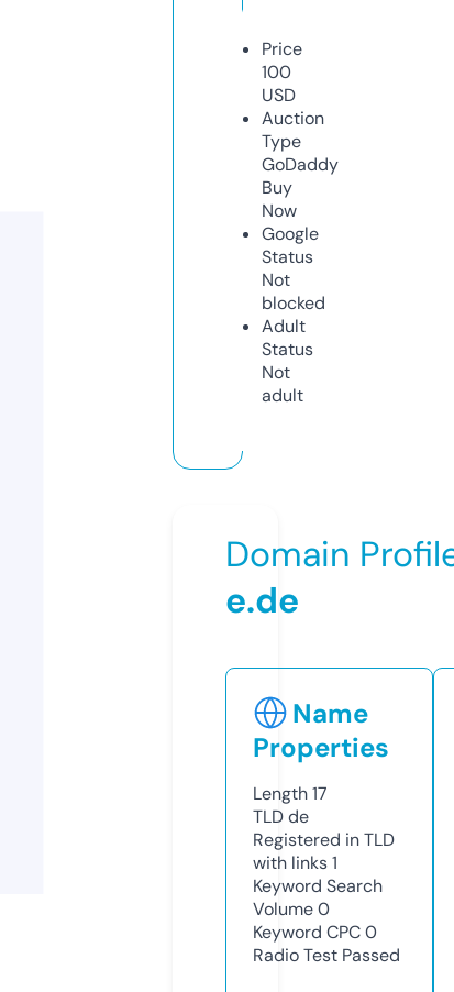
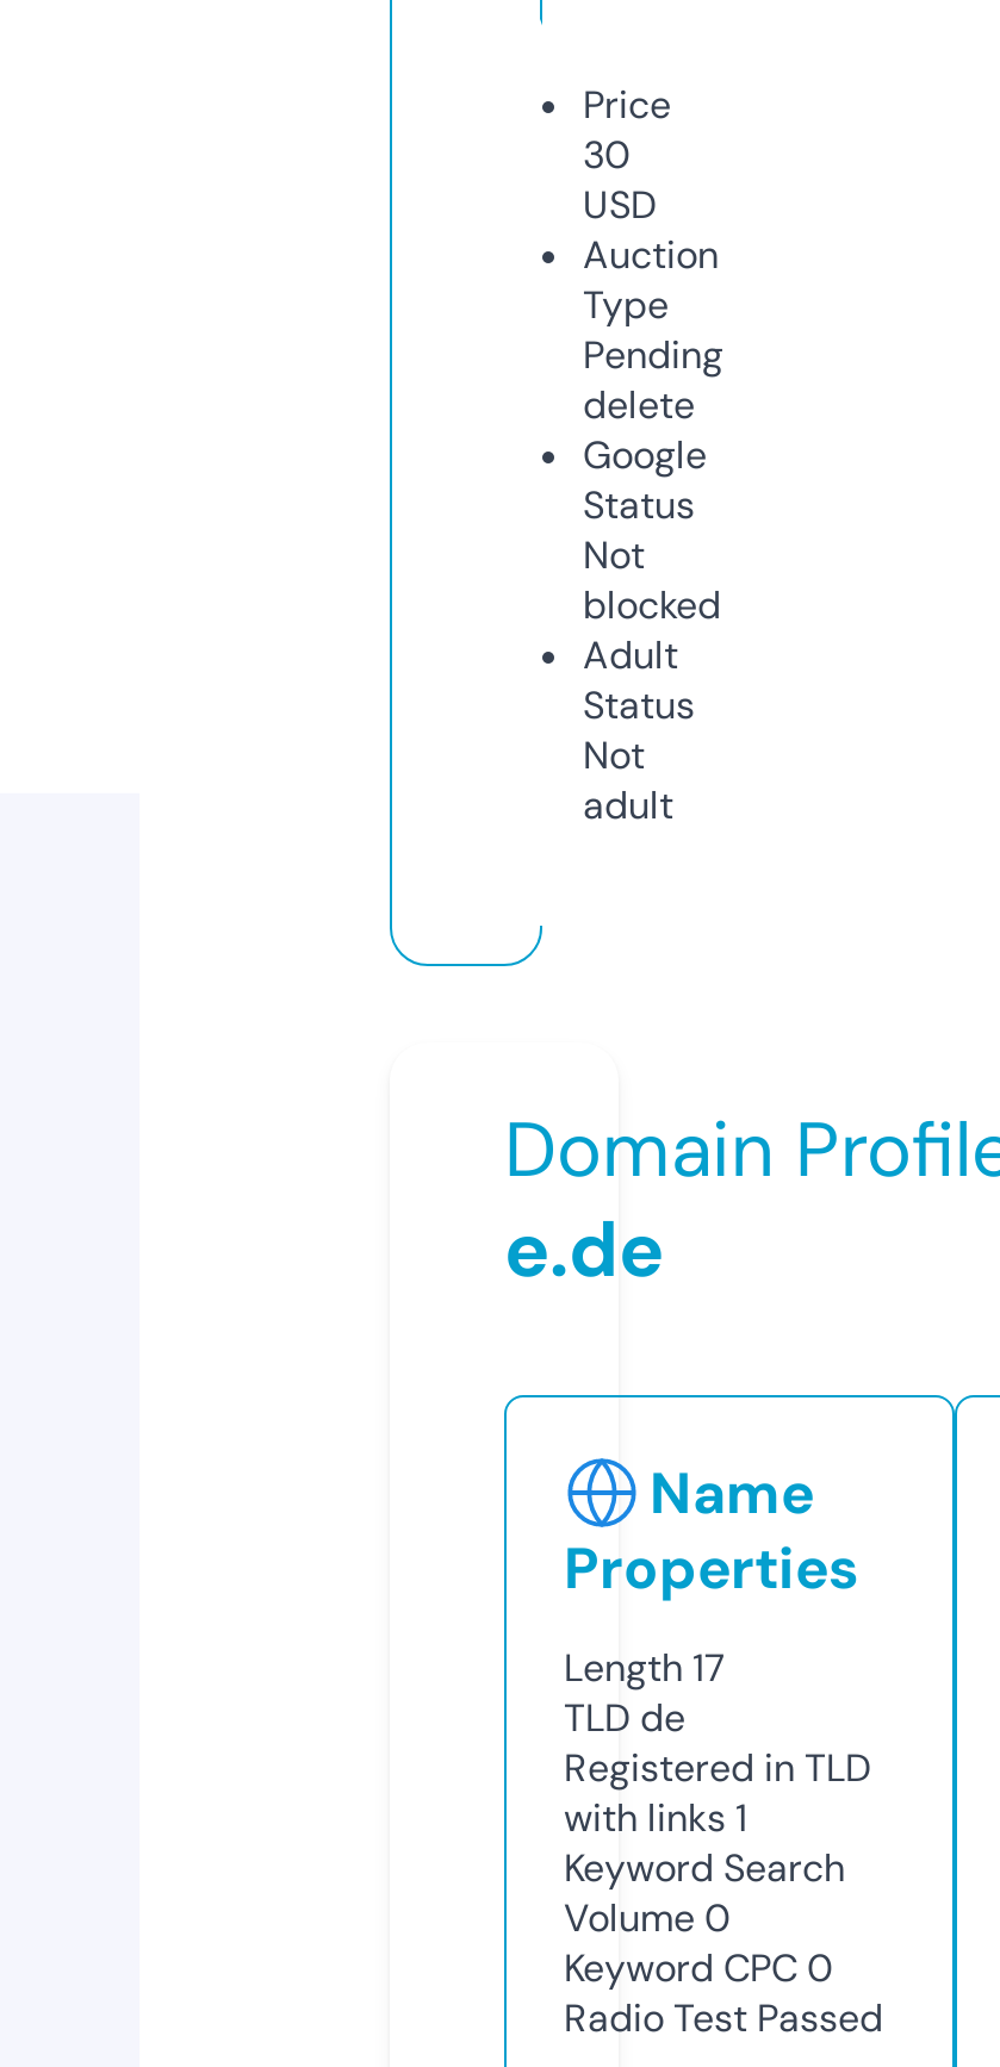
- 100
+ 30

- GoDaddy
- Buy
- Now
+ Pending
+ delete
